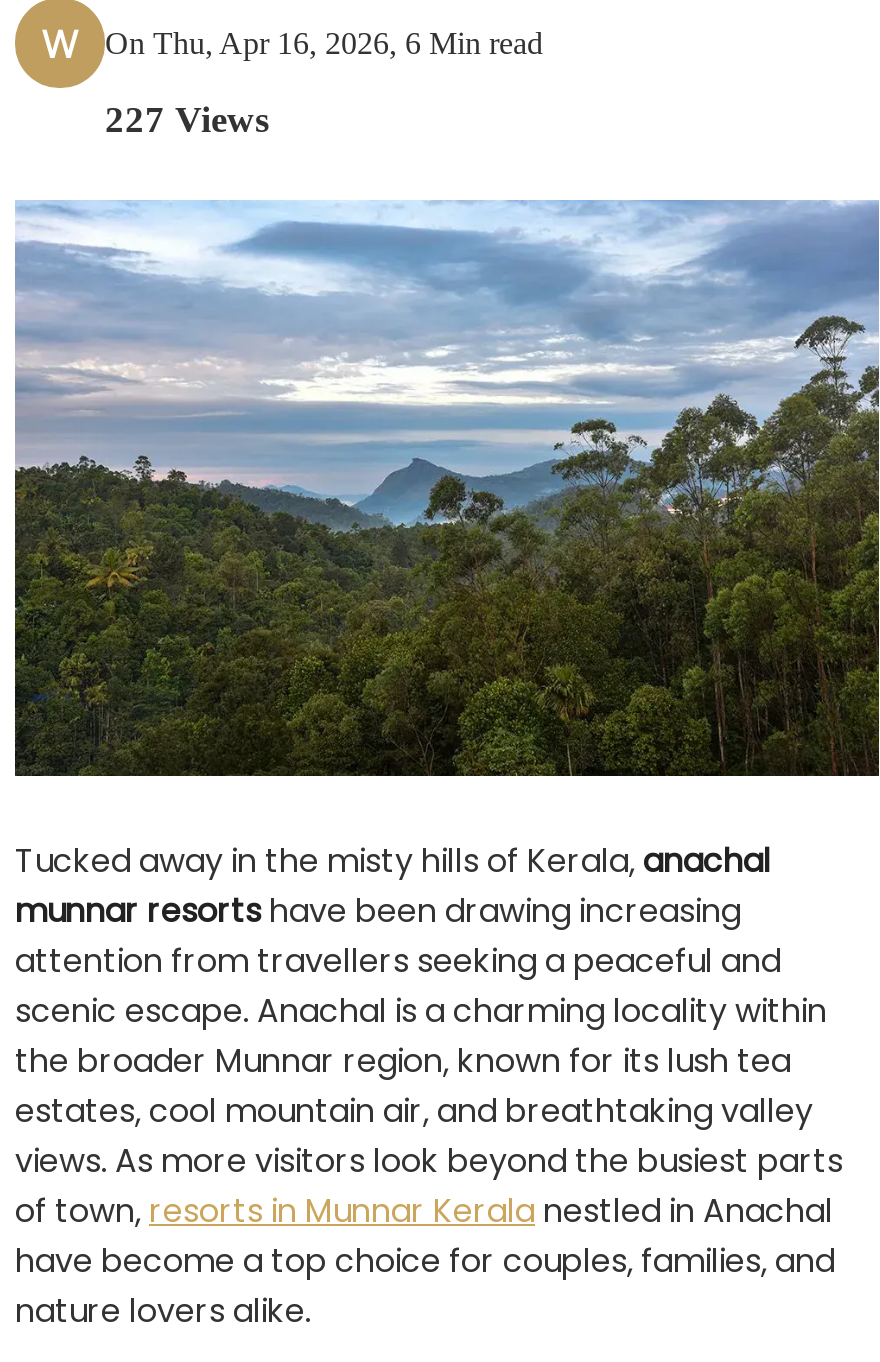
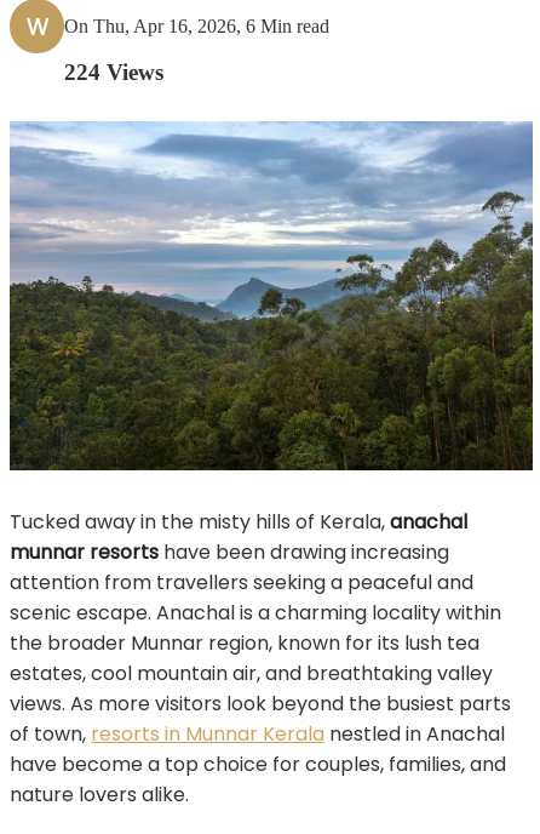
- 227 Views
+ 224 Views
